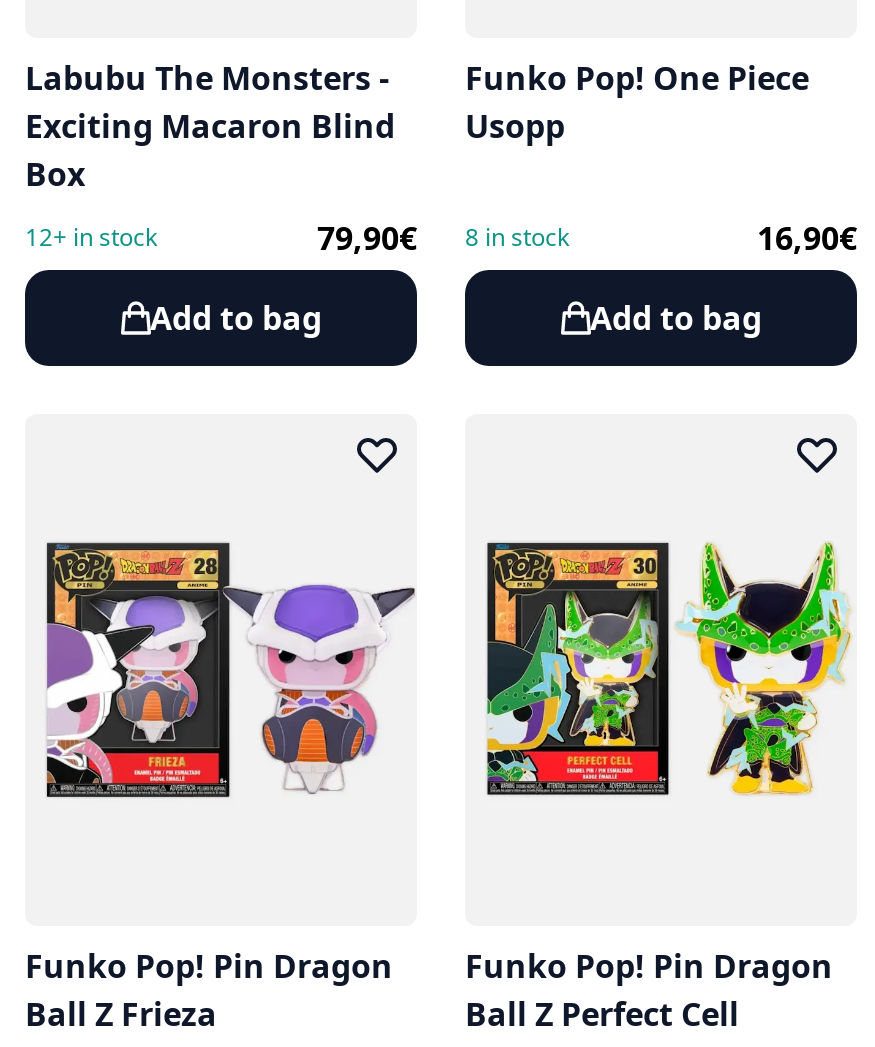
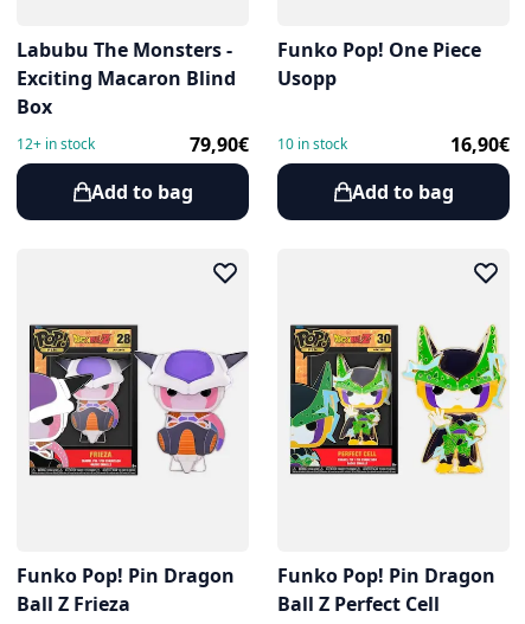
- 79,90€ 8 in stock
+ 79,90€ 10 in stock
